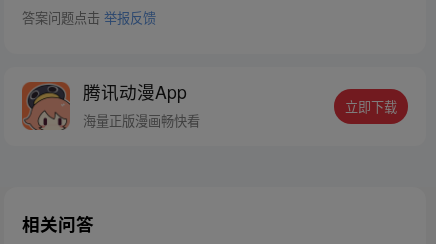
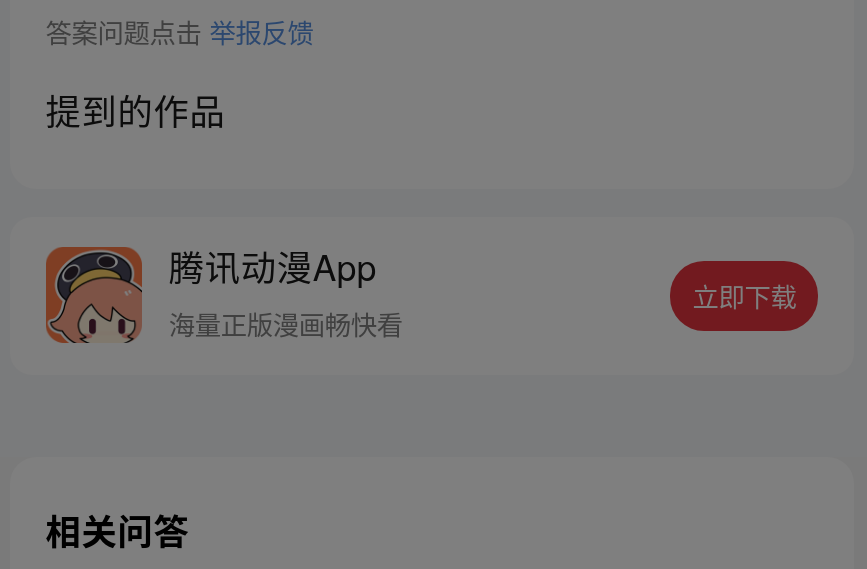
+ 提到的作品
